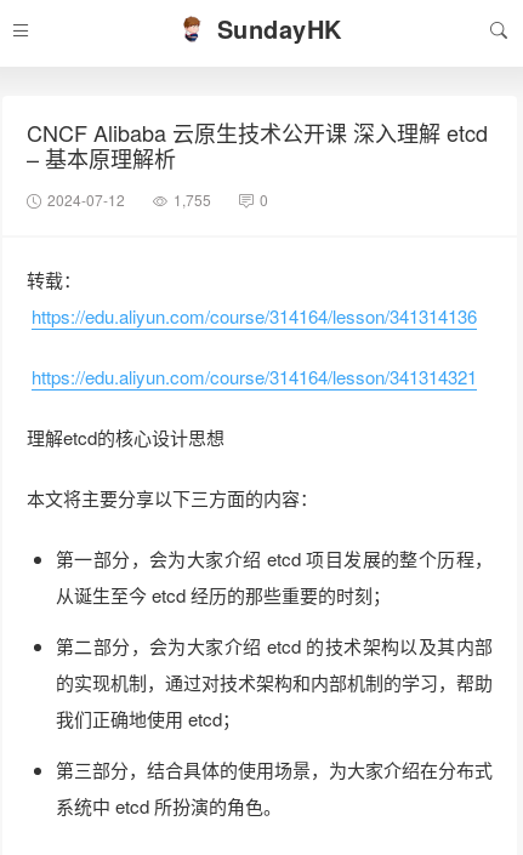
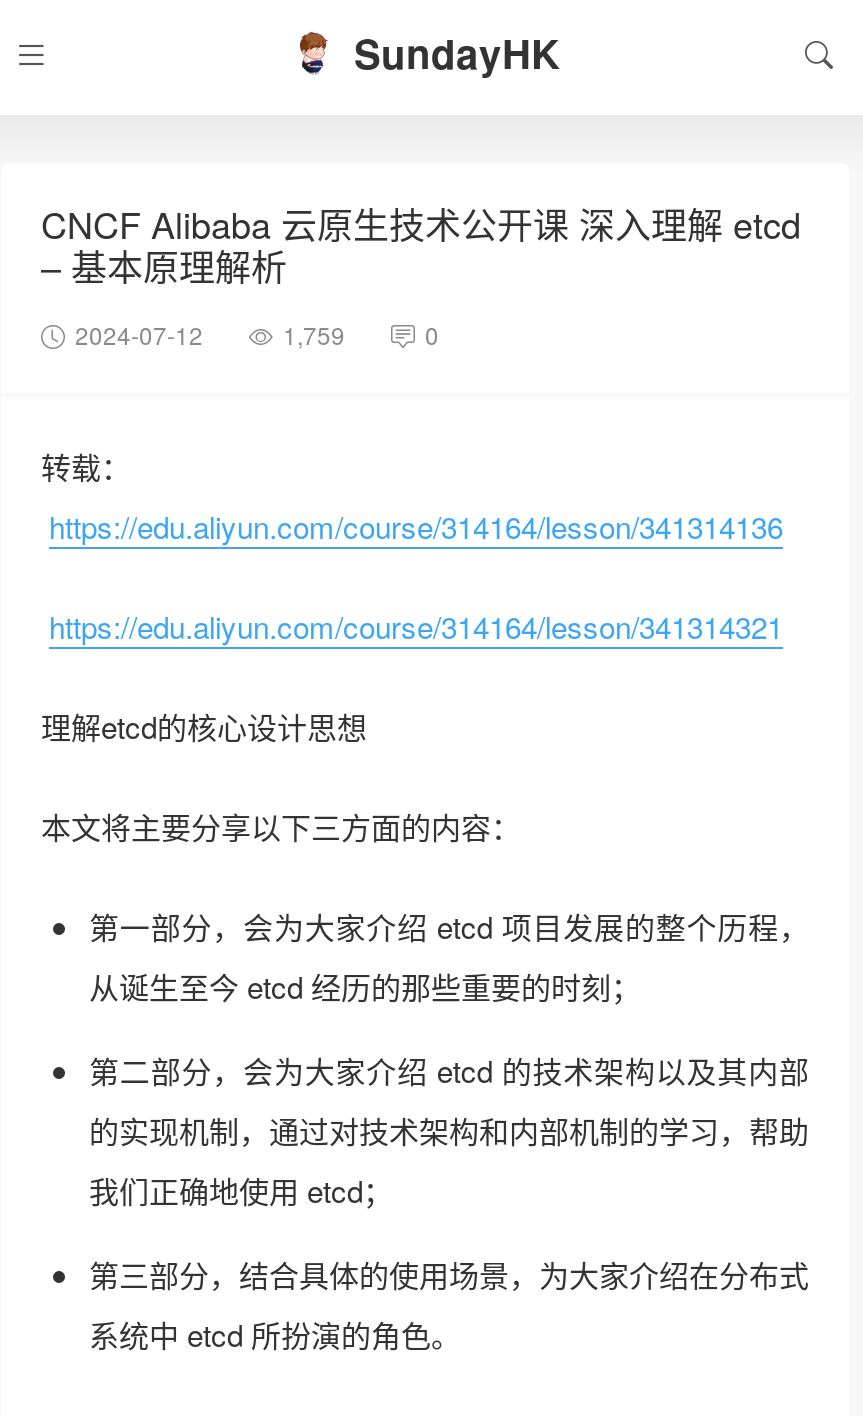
- 1,755
+ 1,759
